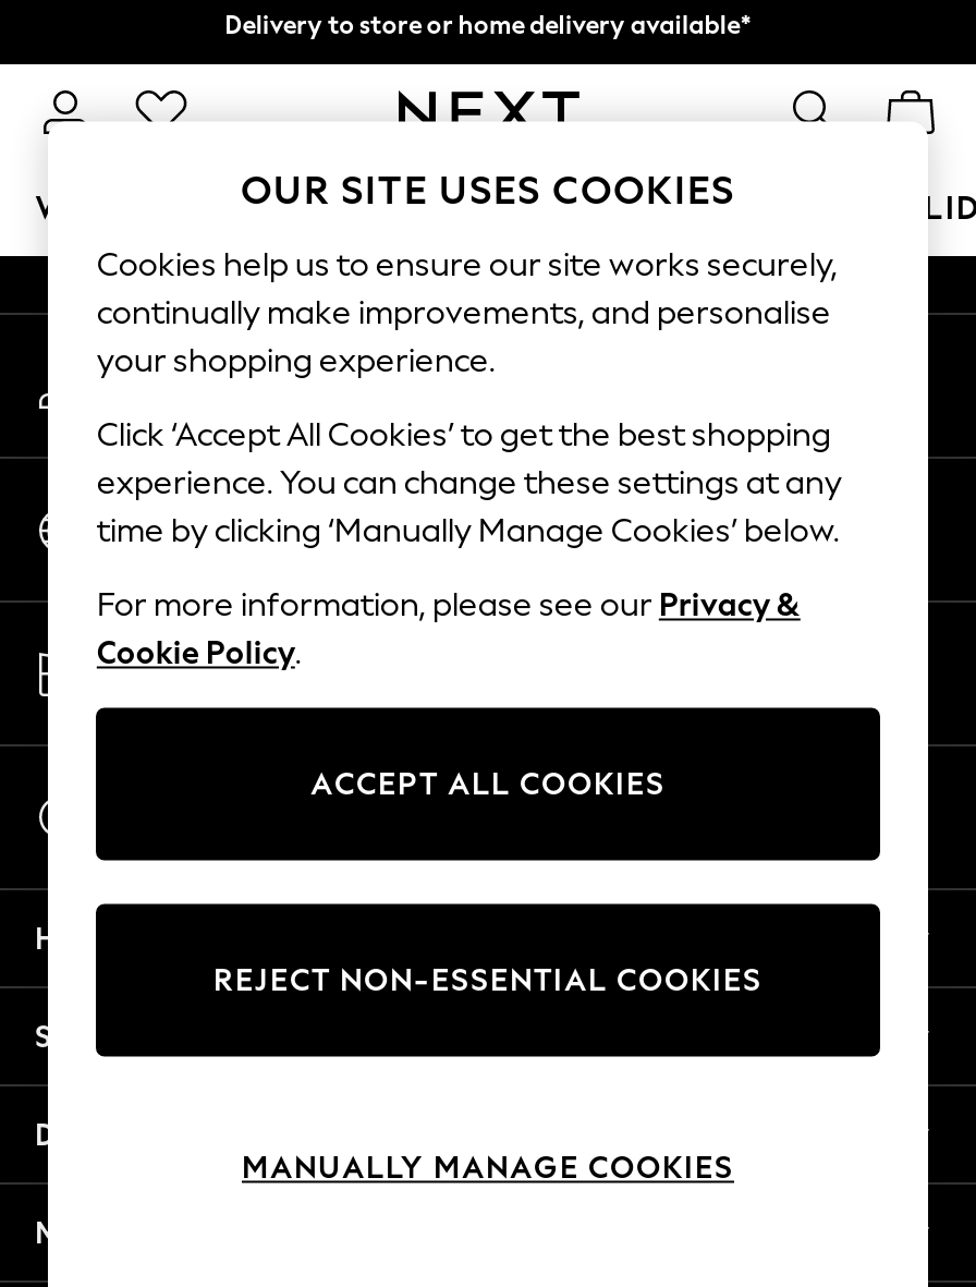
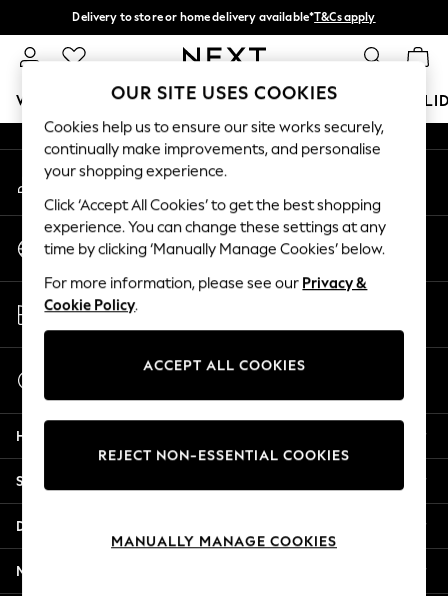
- Delivery to store or home delivery available*
+ Delivery to store or home delivery available*T&Cs apply
